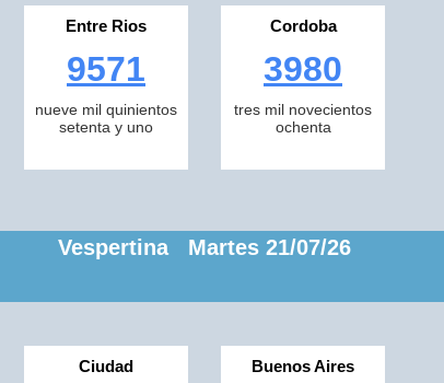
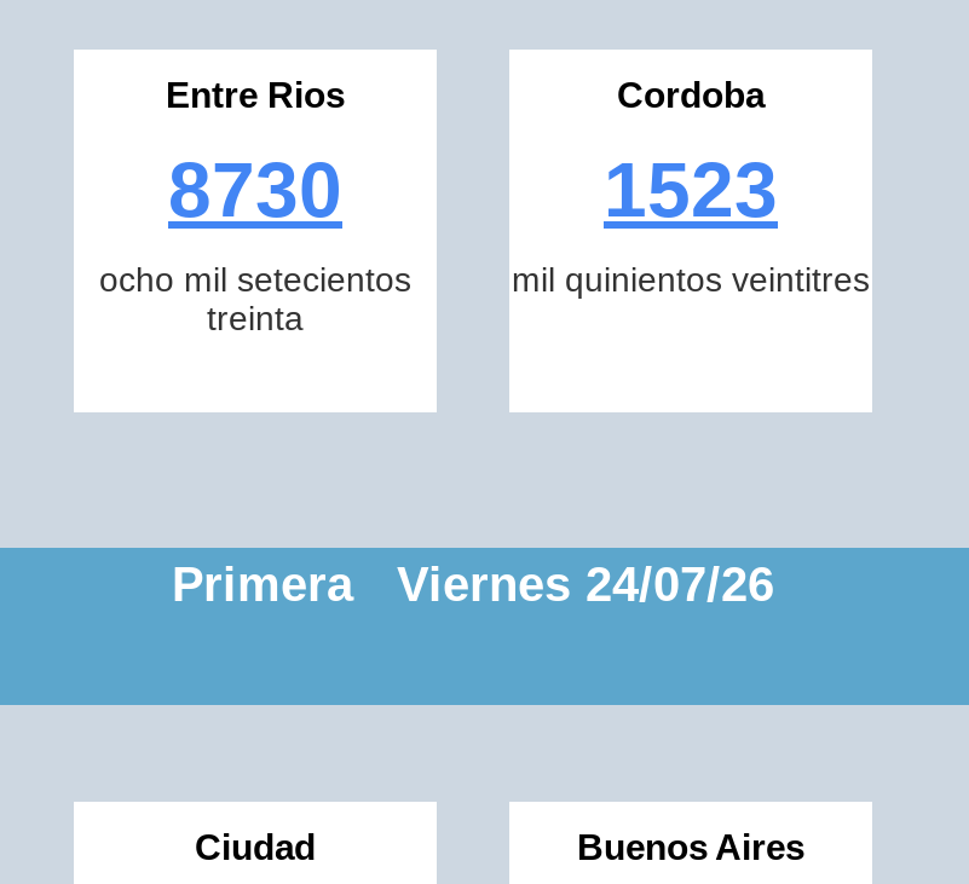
- 9571
- nueve mil quinientos
- setenta y uno
+ 8730
+ ocho mil setecientos
+ treinta

- 3980
- tres mil novecientos
- ochenta
+ 1523
+ mil quinientos veintitres

- Vespertina Martes 21/07/26
+ Primera Viernes 24/07/26
